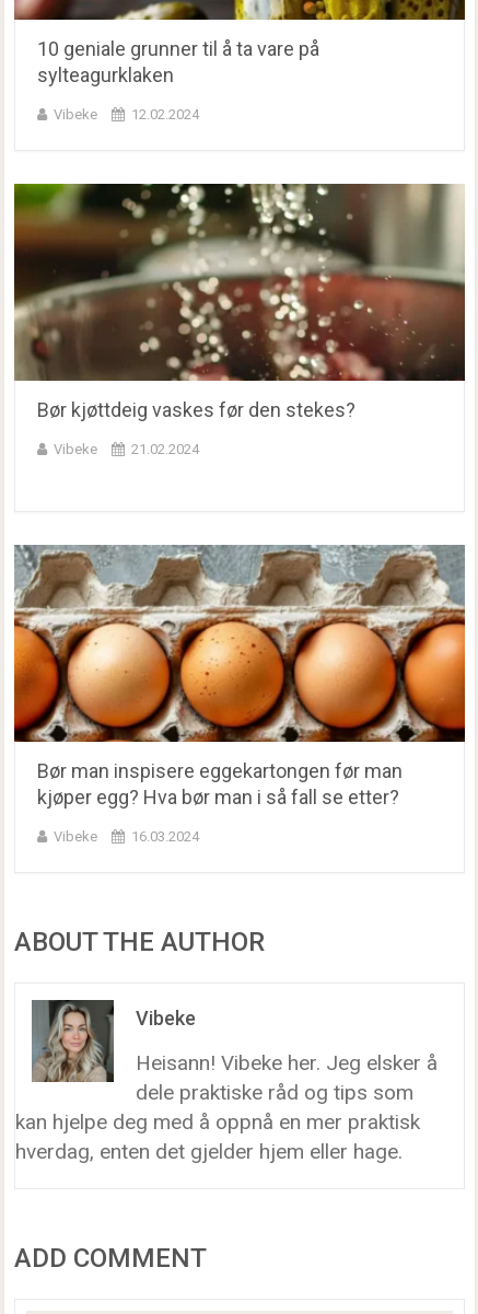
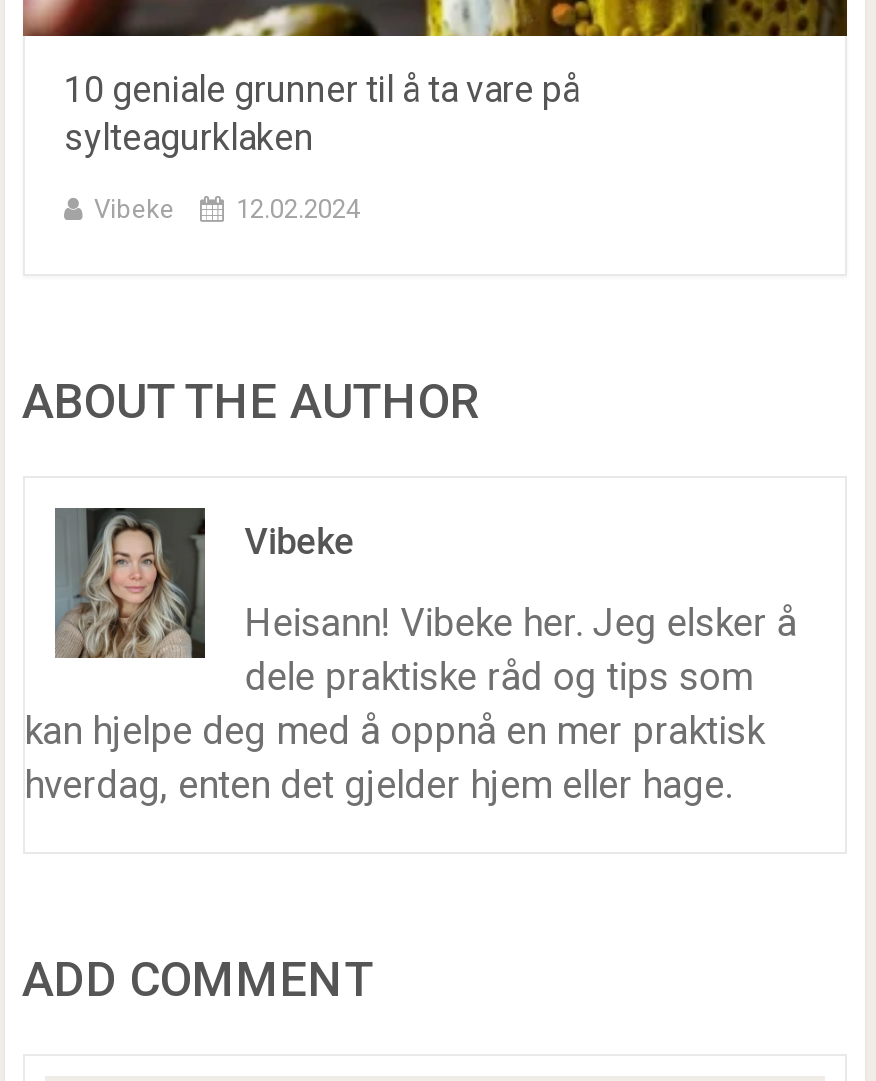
- [image]
- Bør kjøttdeig vaskes før den stekes?
- Vibeke
- 21.02.2024

- [image]
- Bør man inspisere eggekartongen før man
- kjøper egg? Hva bør man i så fall se etter?
- Vibeke
- 16.03.2024
